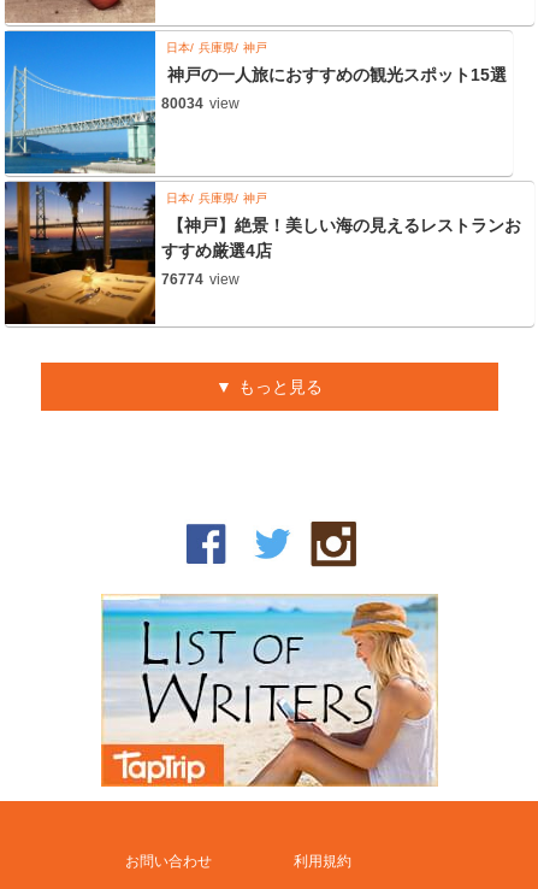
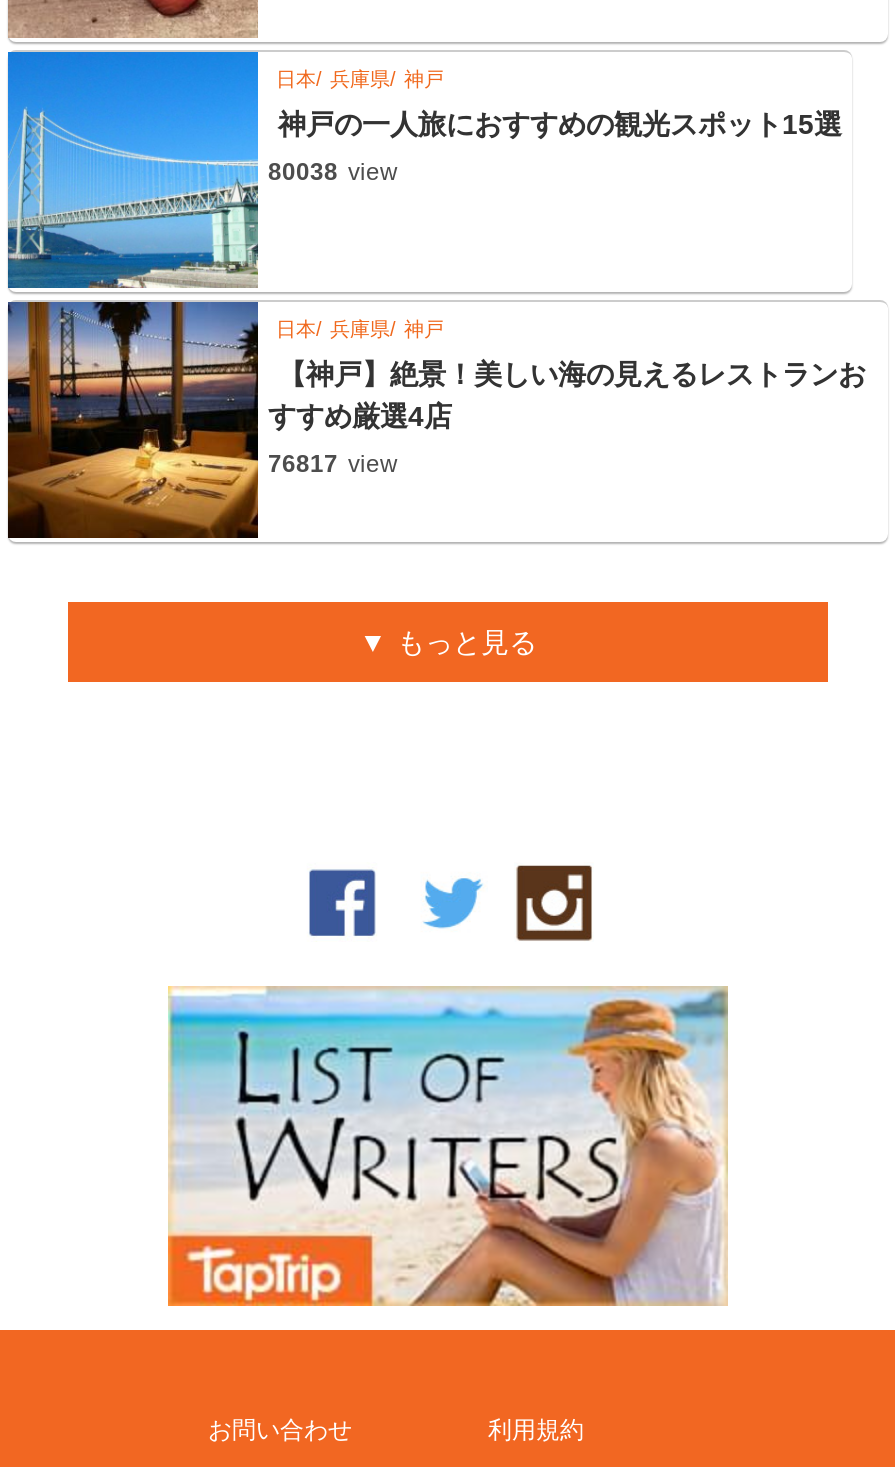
- 80034 view
+ 80038 view

- 76774 view
+ 76817 view
